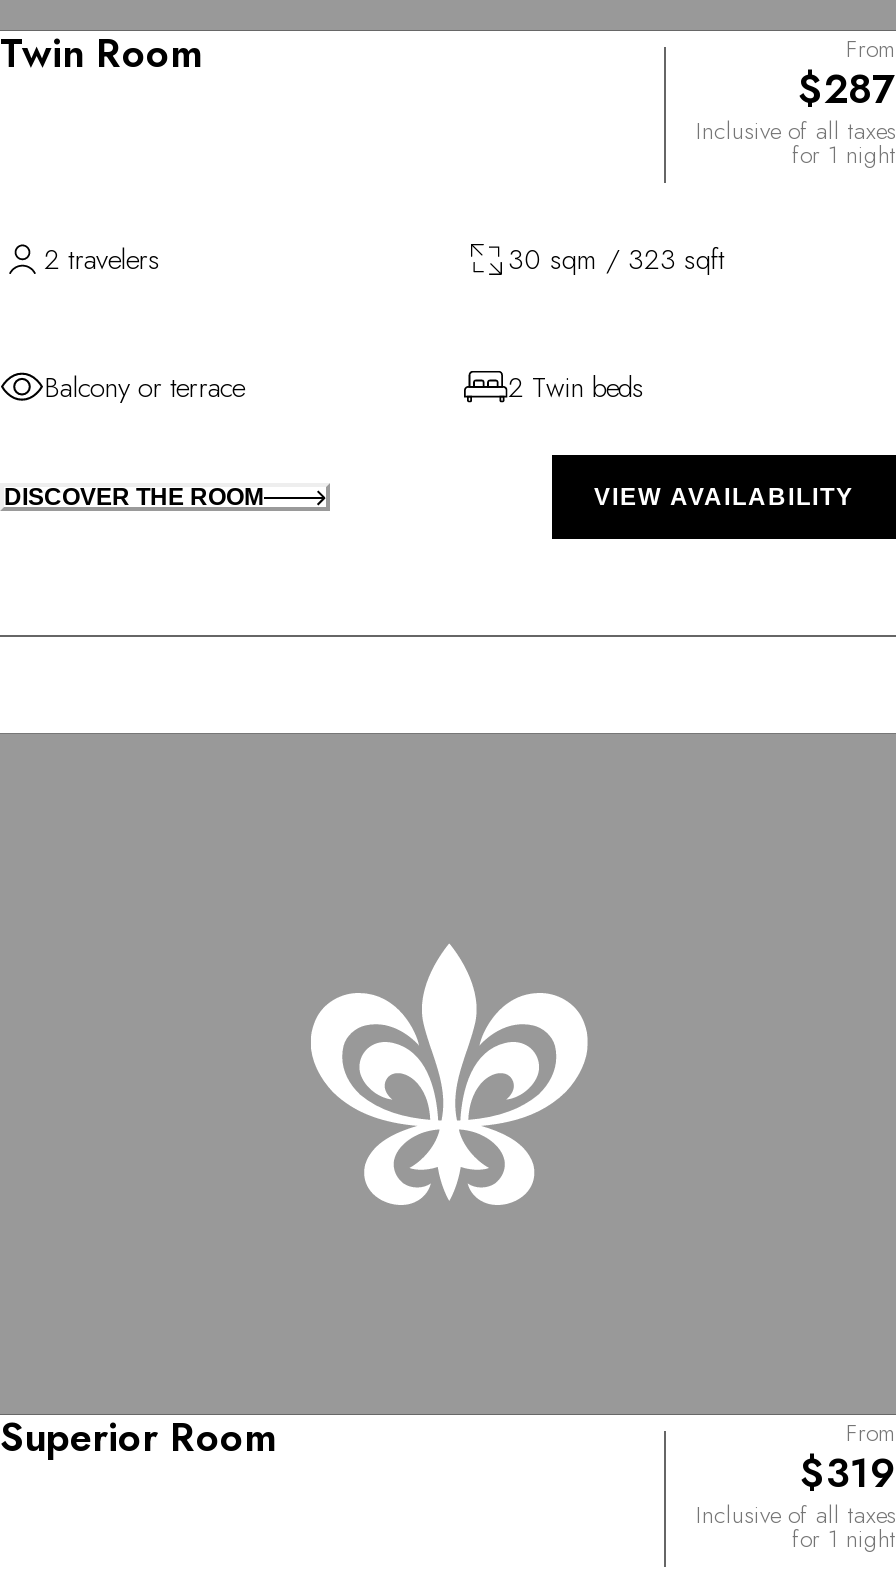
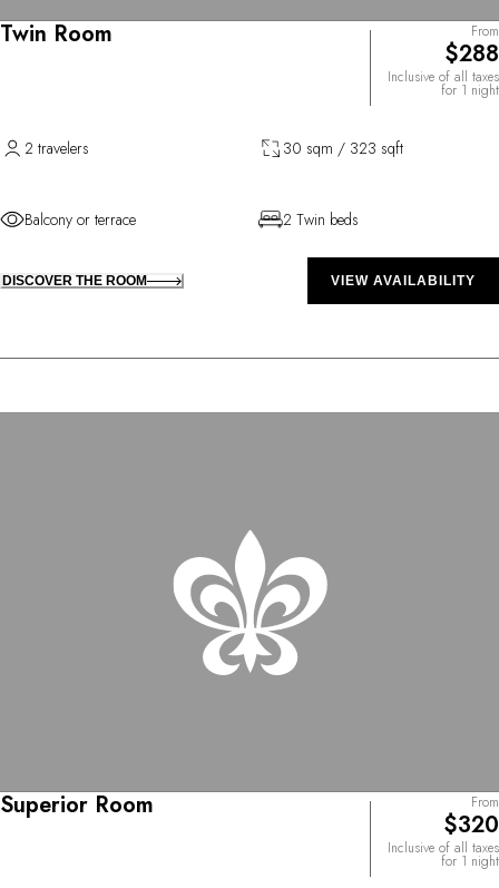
- $287
+ $288

- $319
+ $320
